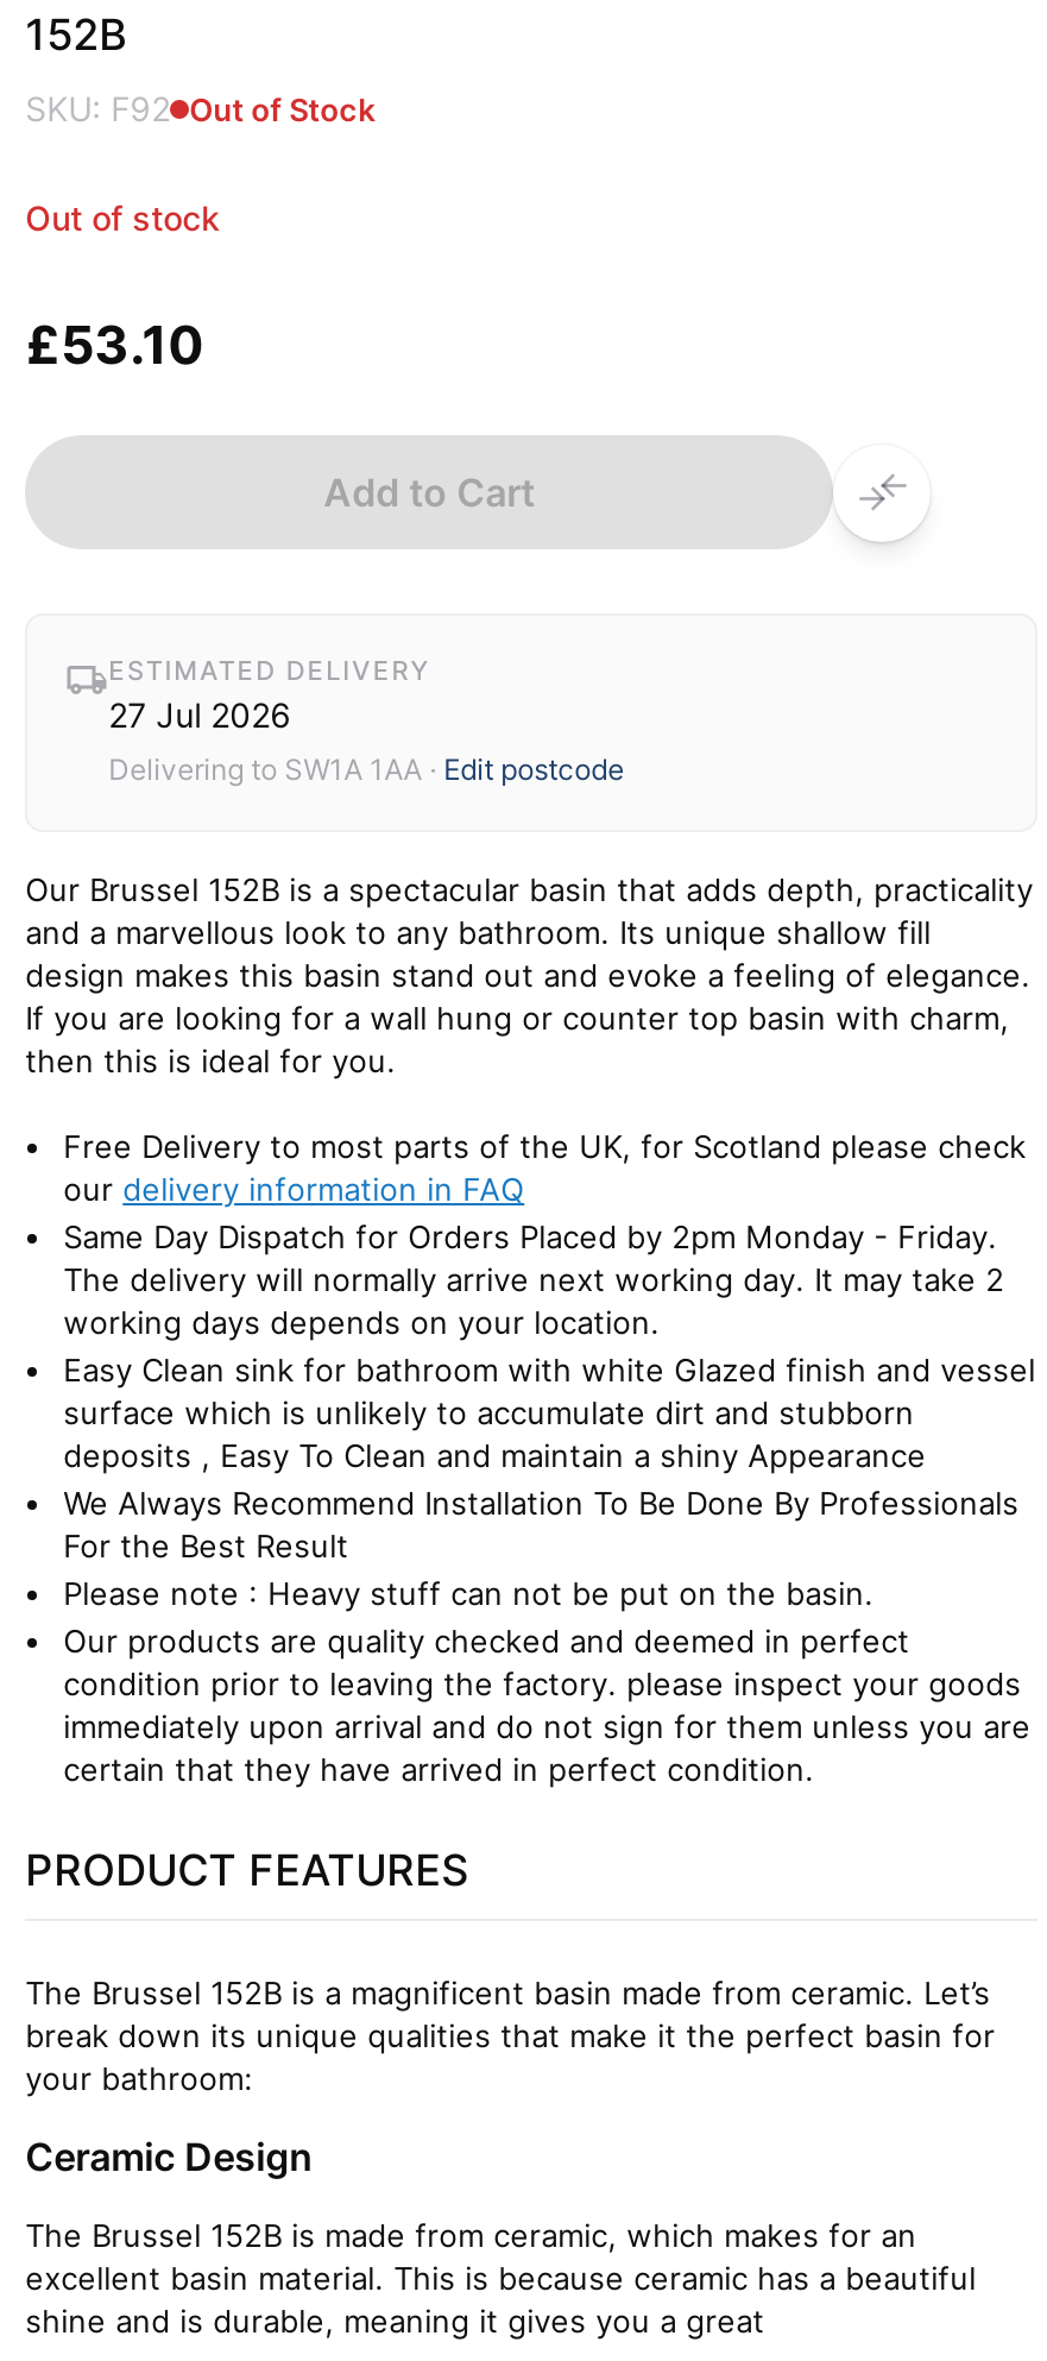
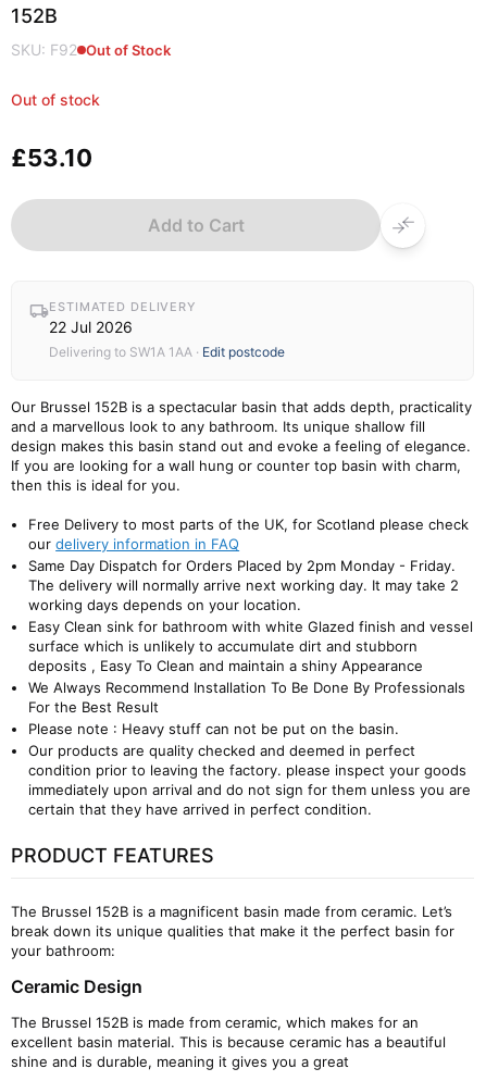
- 27 Jul 2026
+ 22 Jul 2026
